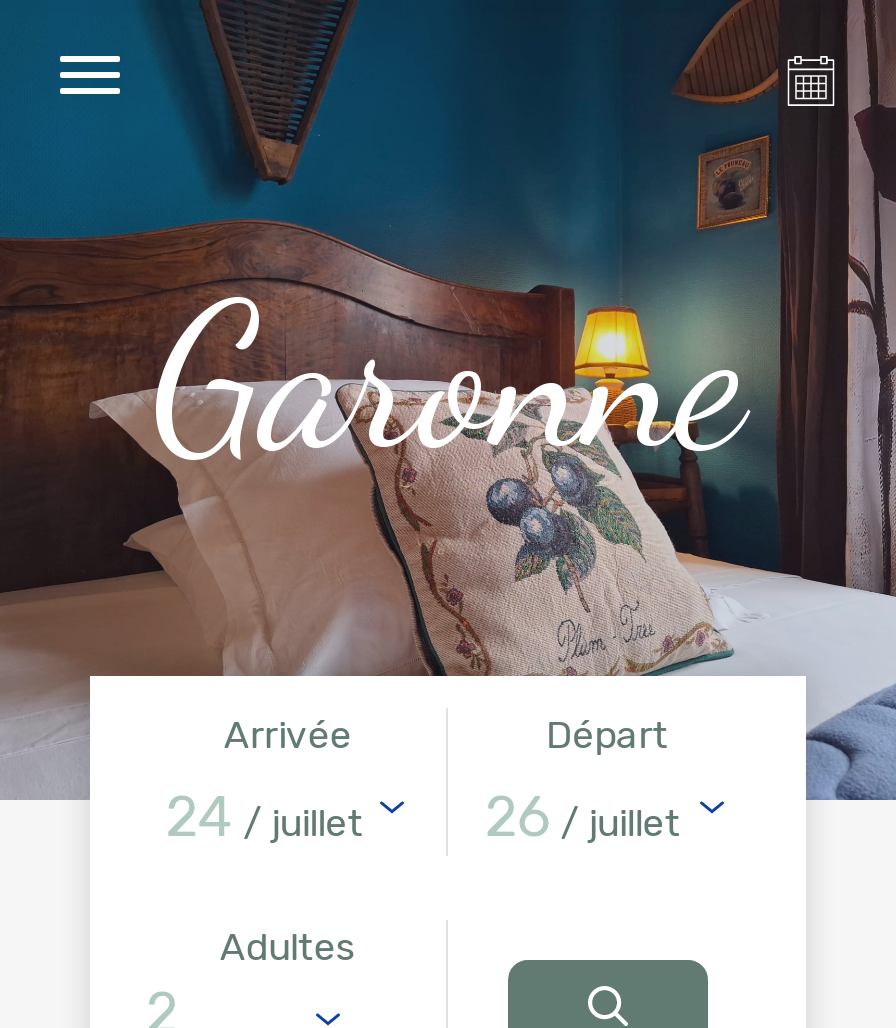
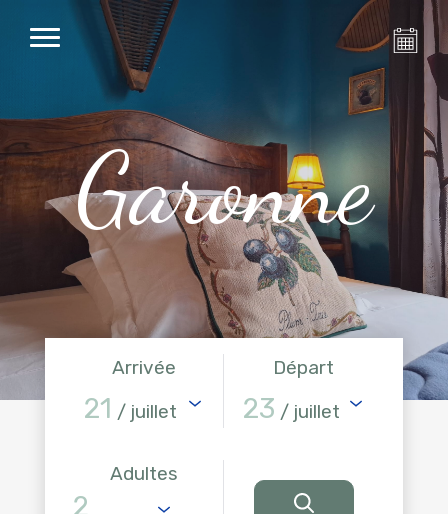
- 24 / juillet
+ 21 / juillet

- 26 / juillet
+ 23 / juillet
